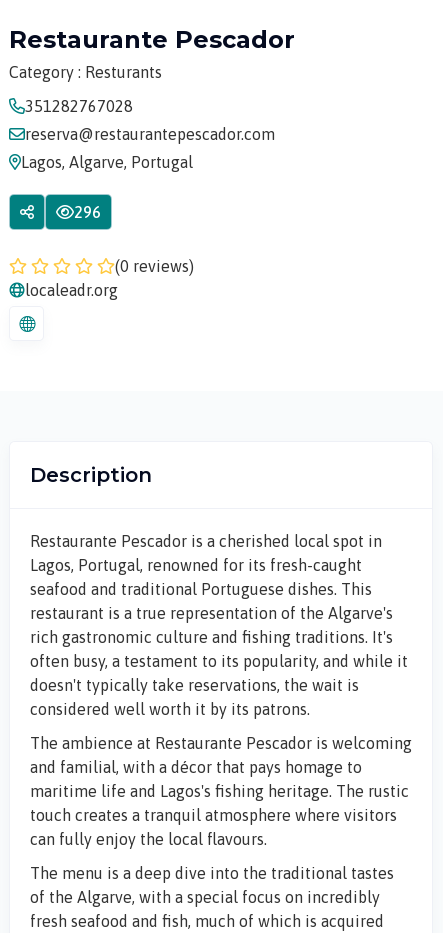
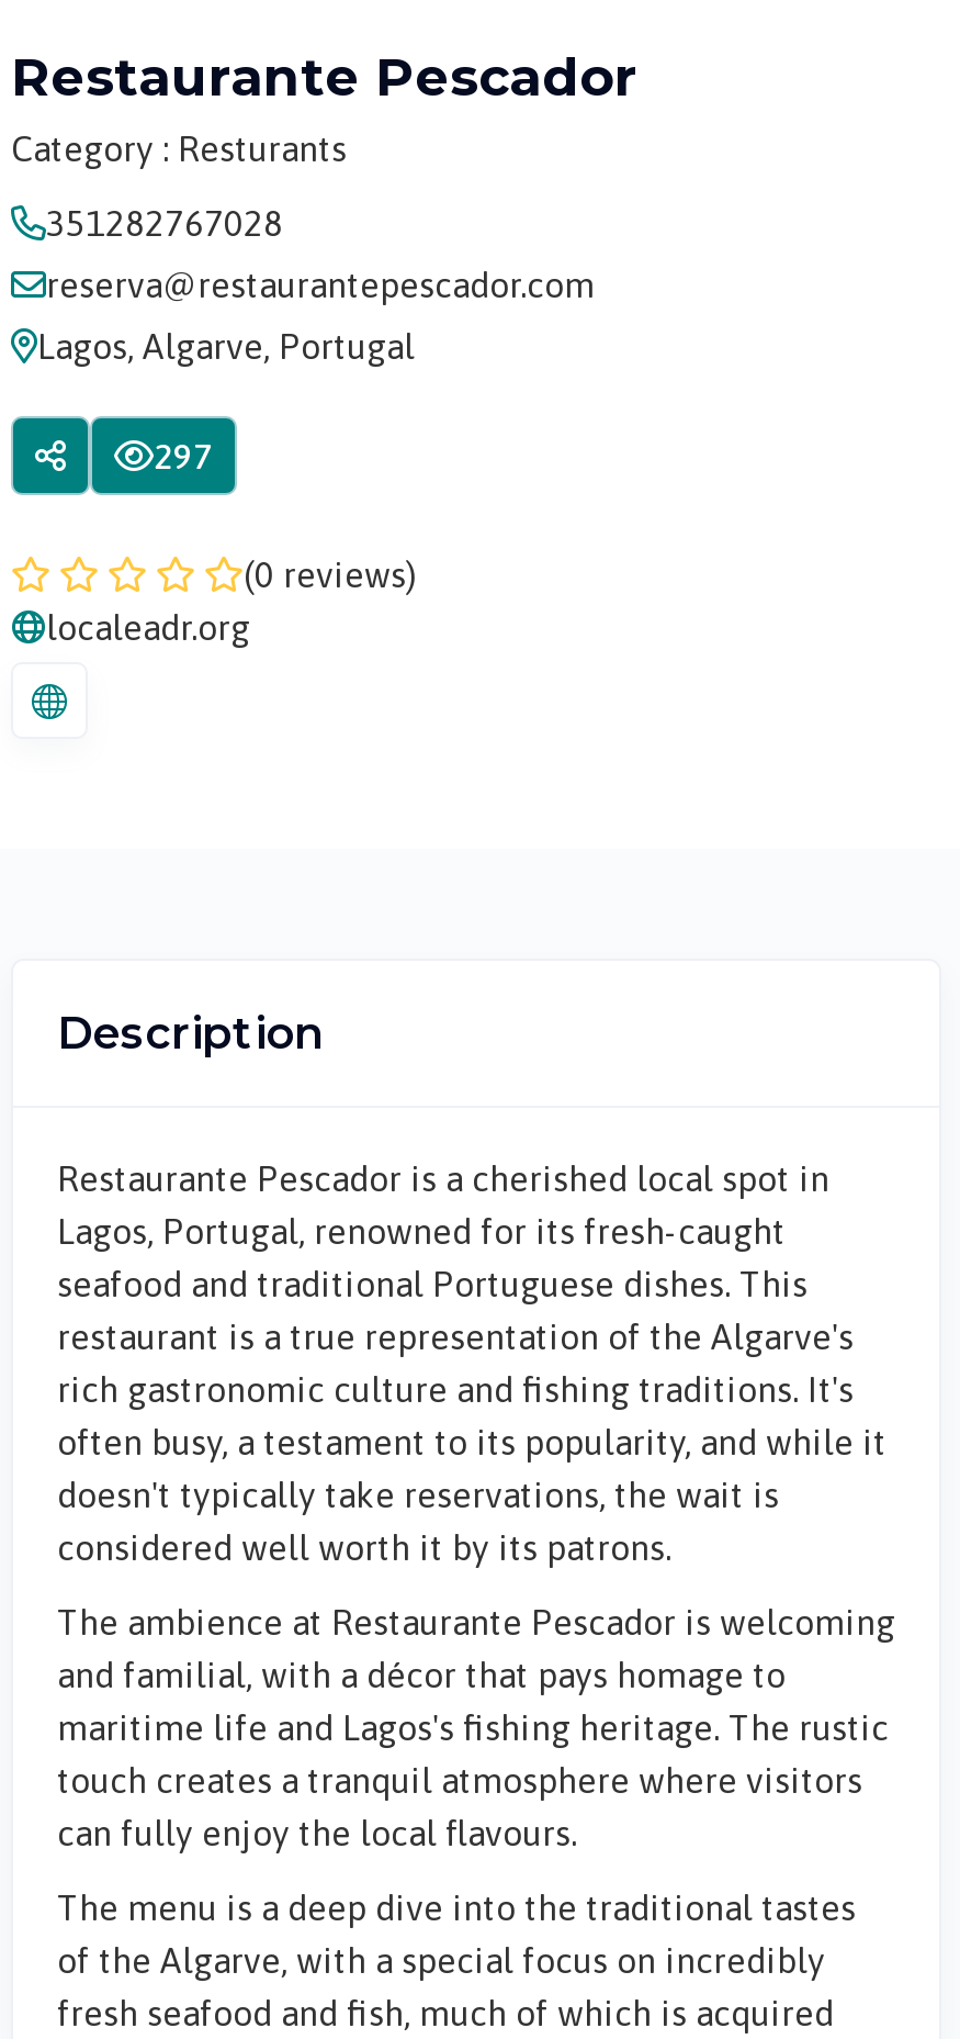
- 296
+ 297
